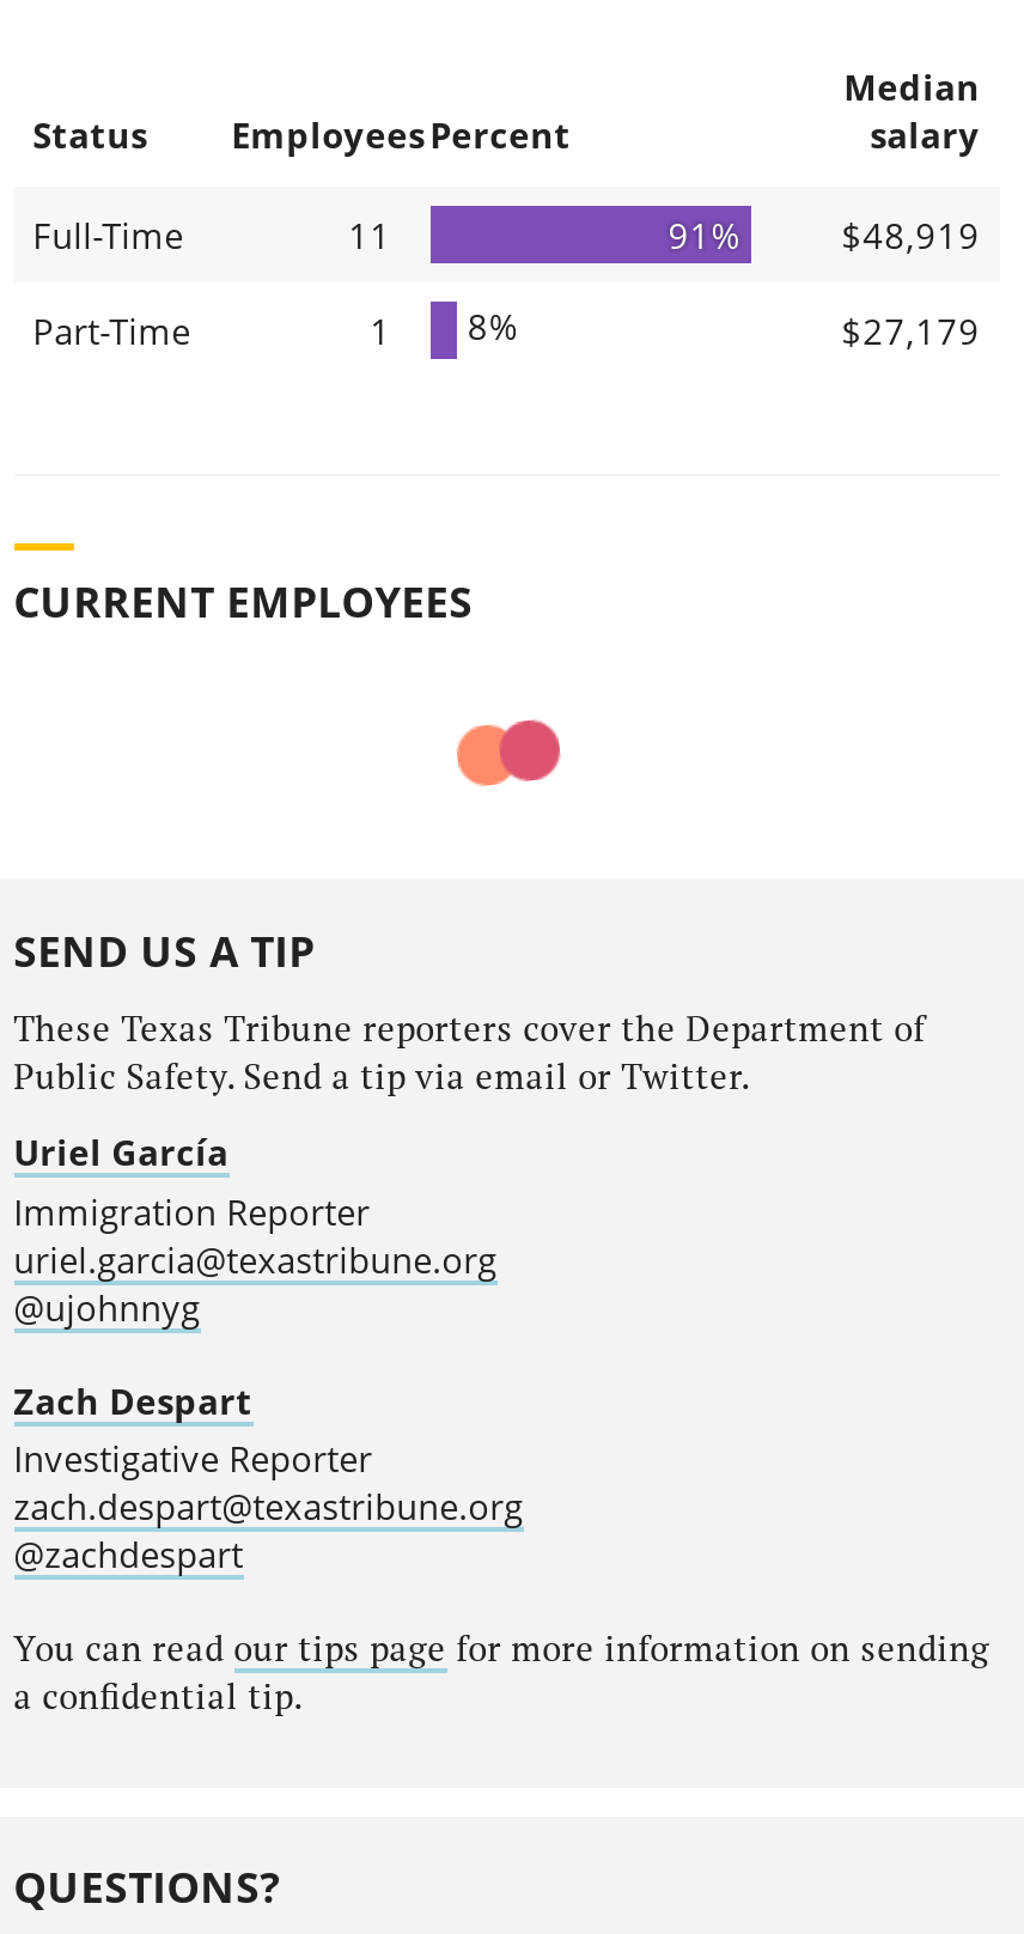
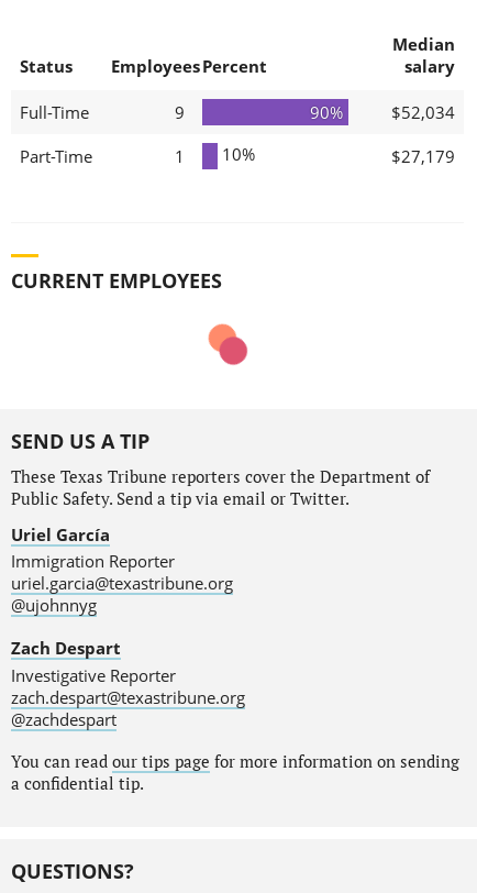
- 11
+ 9

- 91%
+ 90%

- $48,919
+ $52,034

- 1 8%
+ 1 10%

- [image]
+ [image]
